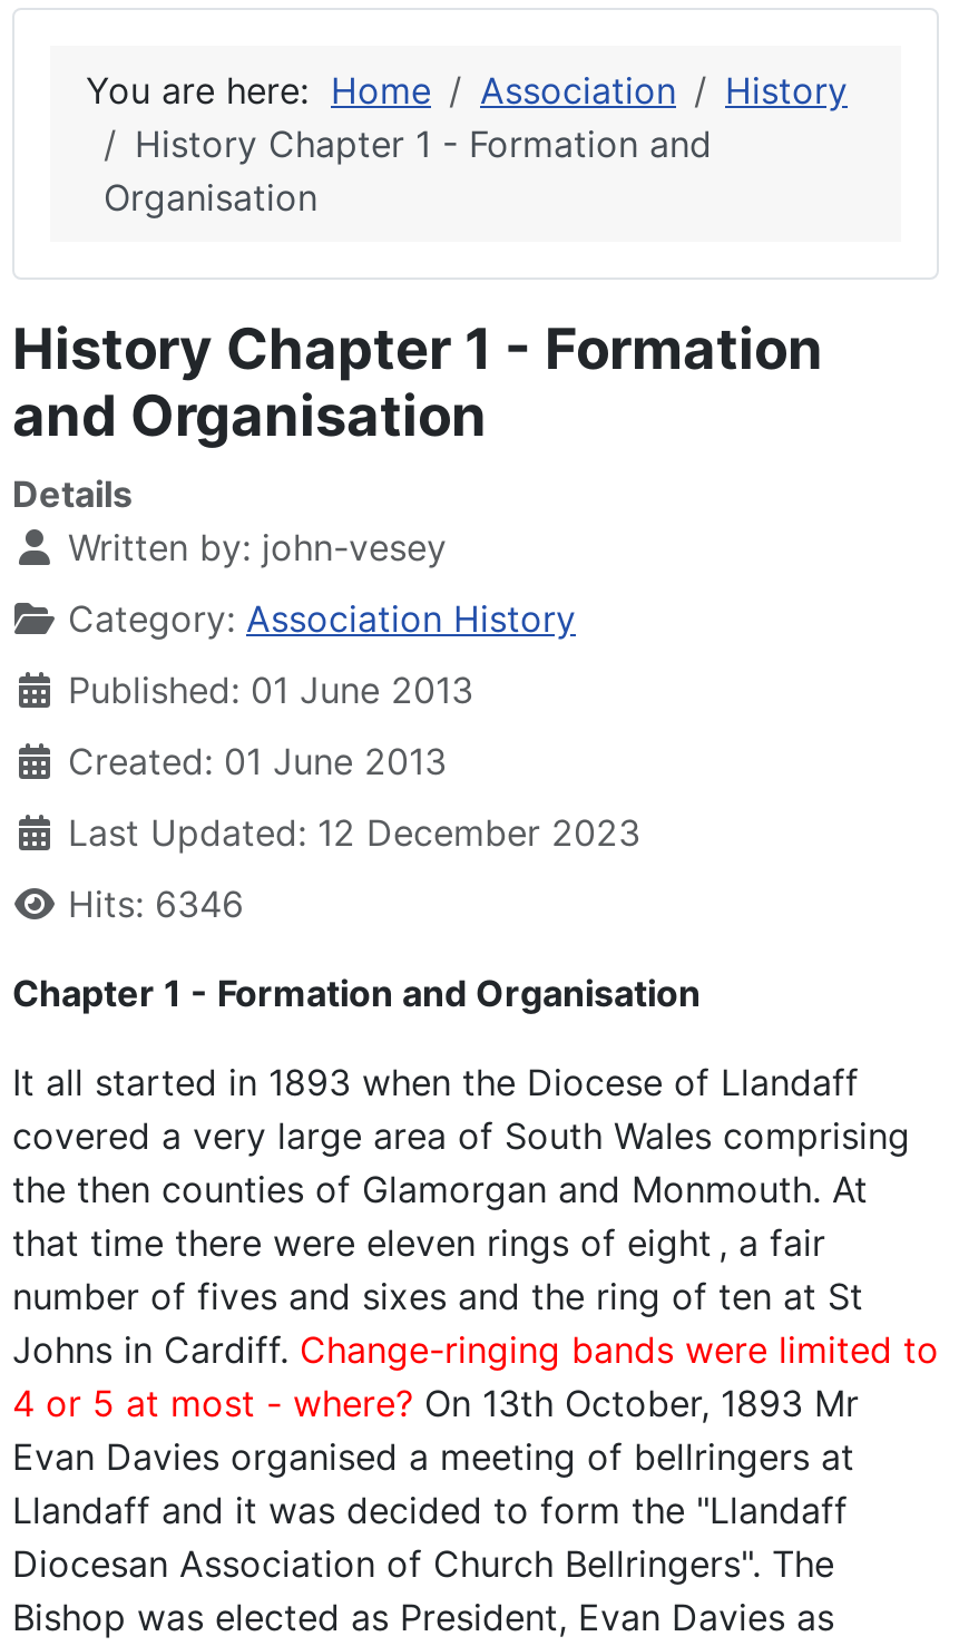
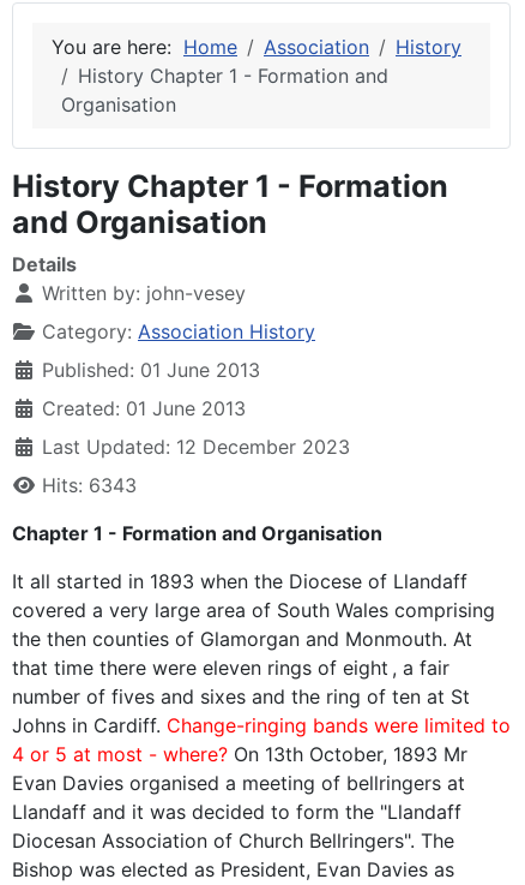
- Hits: 6346
+ Hits: 6343
